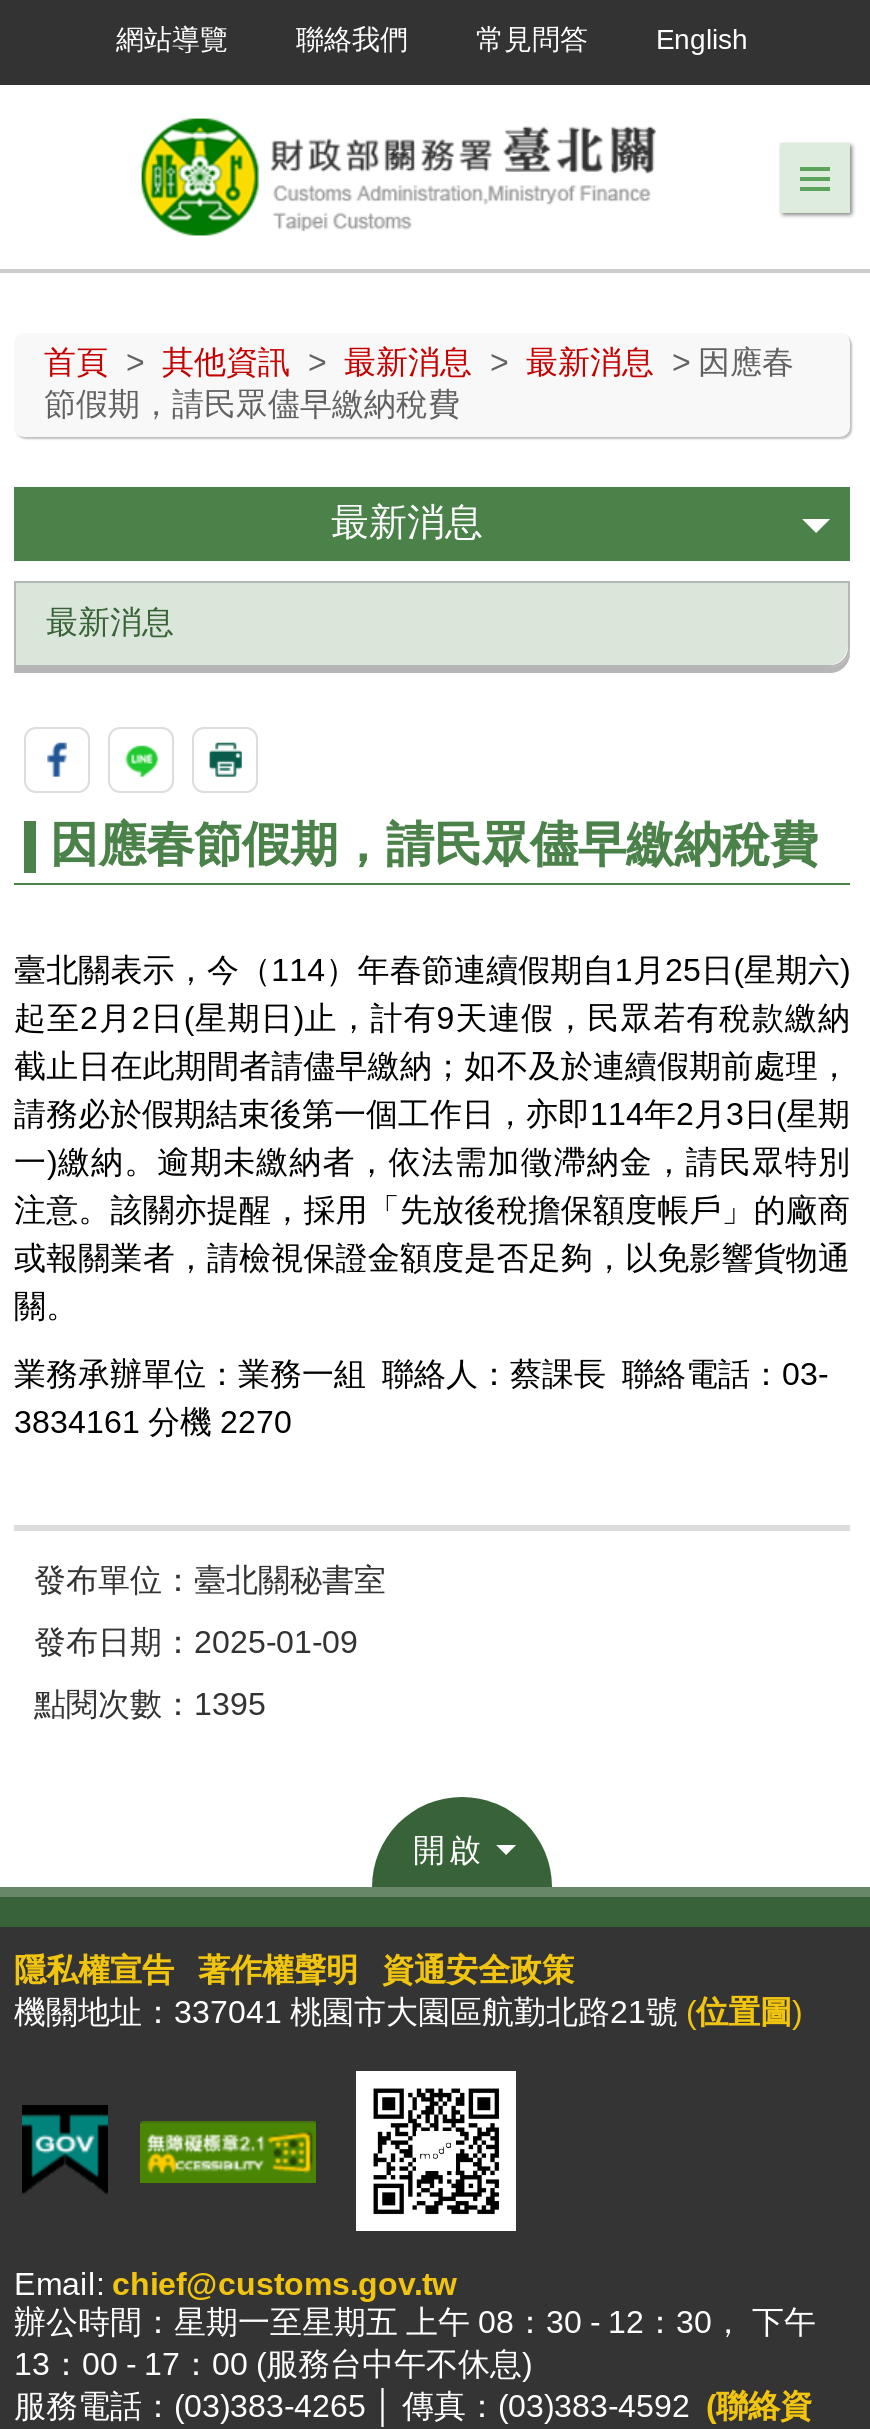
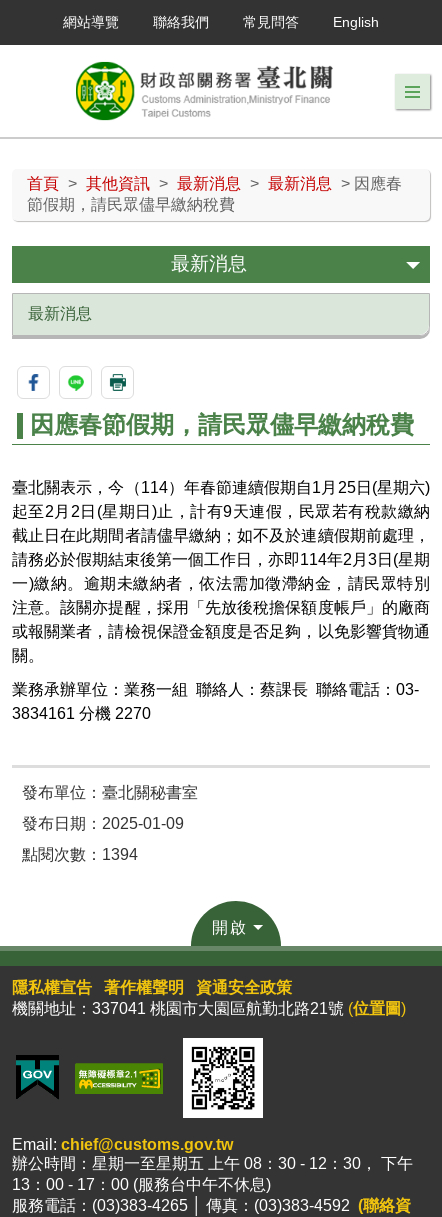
- 點閱次數：1395
+ 點閱次數：1394
